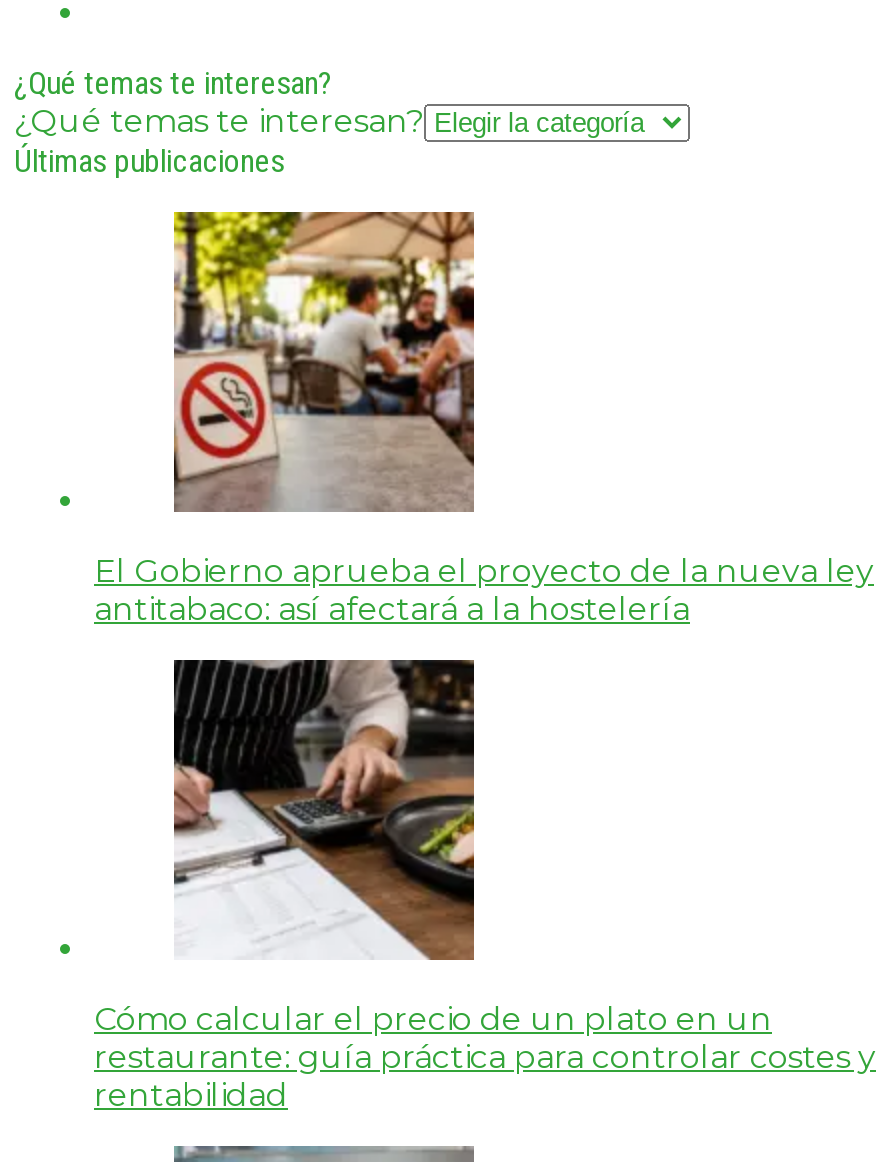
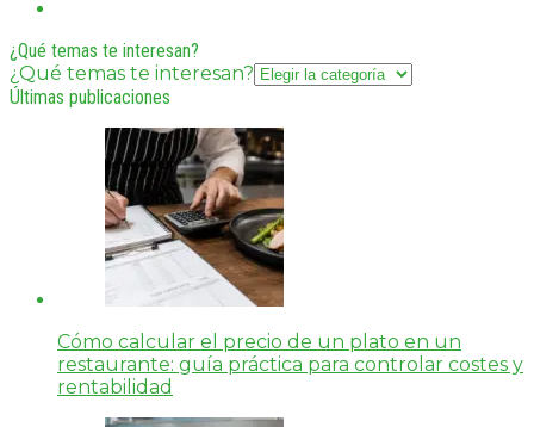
- [image]
- El Gobierno aprueba el proyecto de la nueva ley
- antitabaco: así afectará a la hostelería
